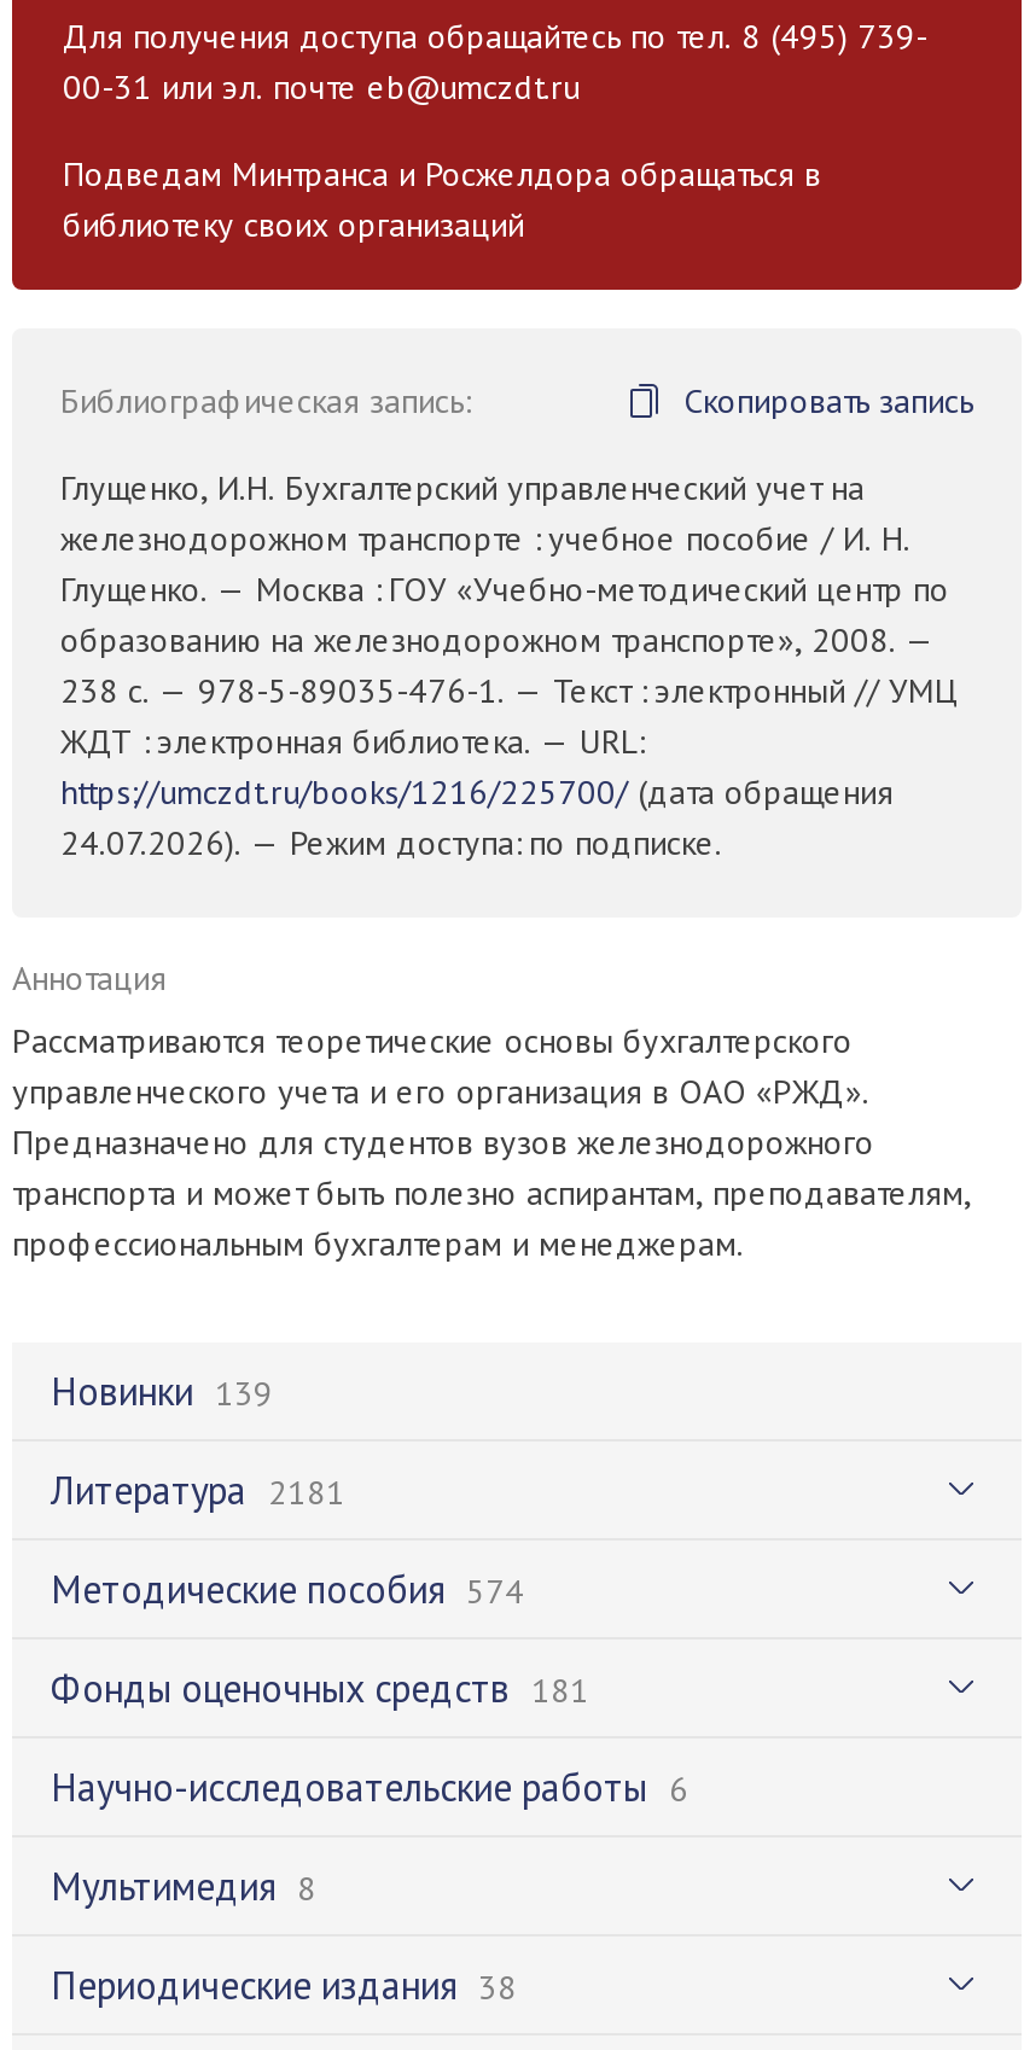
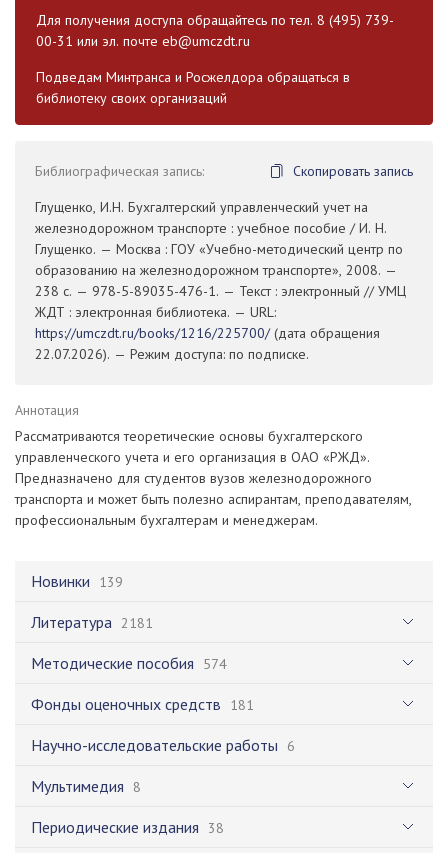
- 24.07.2026). — Режим доступа: по подписке.
+ 22.07.2026). — Режим доступа: по подписке.
